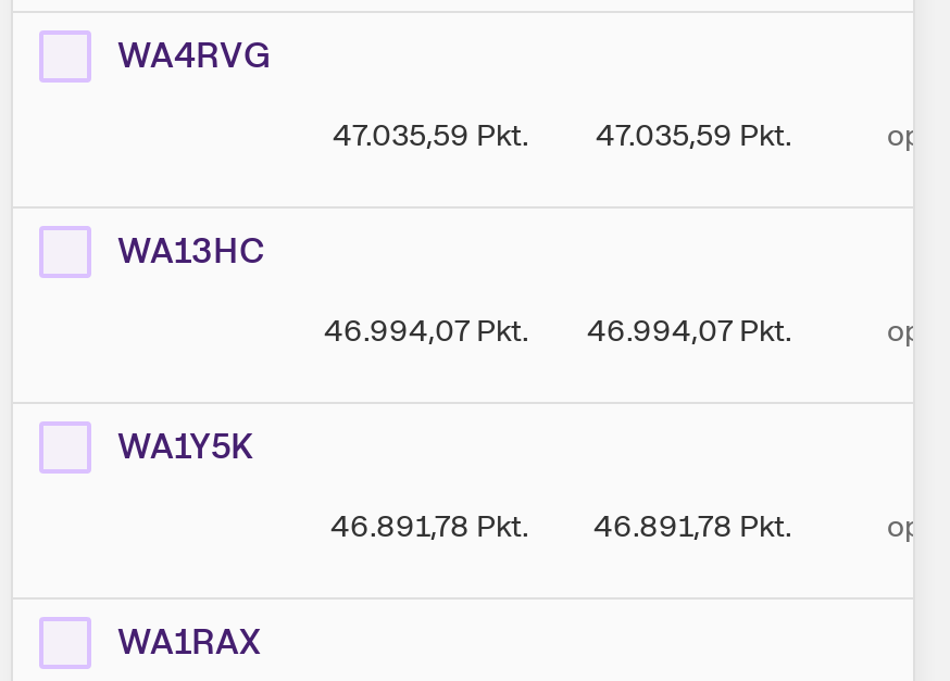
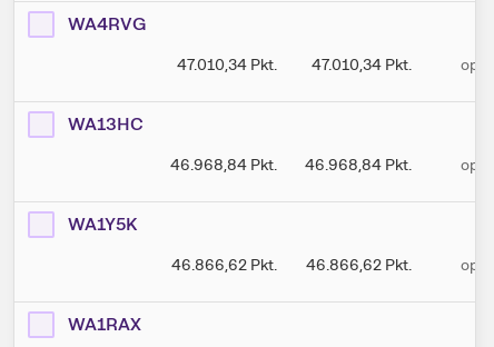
- 47.035,59 Pkt.
+ 47.010,34 Pkt.

- 47.035,59 Pkt.
+ 47.010,34 Pkt.

- 46.994,07 Pkt.
+ 46.968,84 Pkt.

- 46.994,07 Pkt.
+ 46.968,84 Pkt.

- 46.891,78 Pkt.
+ 46.866,62 Pkt.

- 46.891,78 Pkt.
+ 46.866,62 Pkt.
